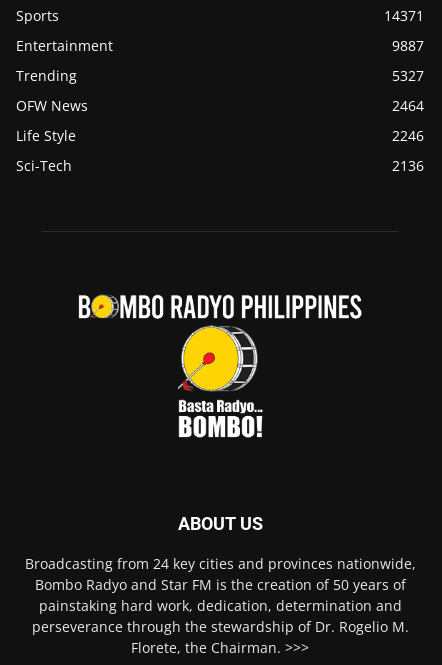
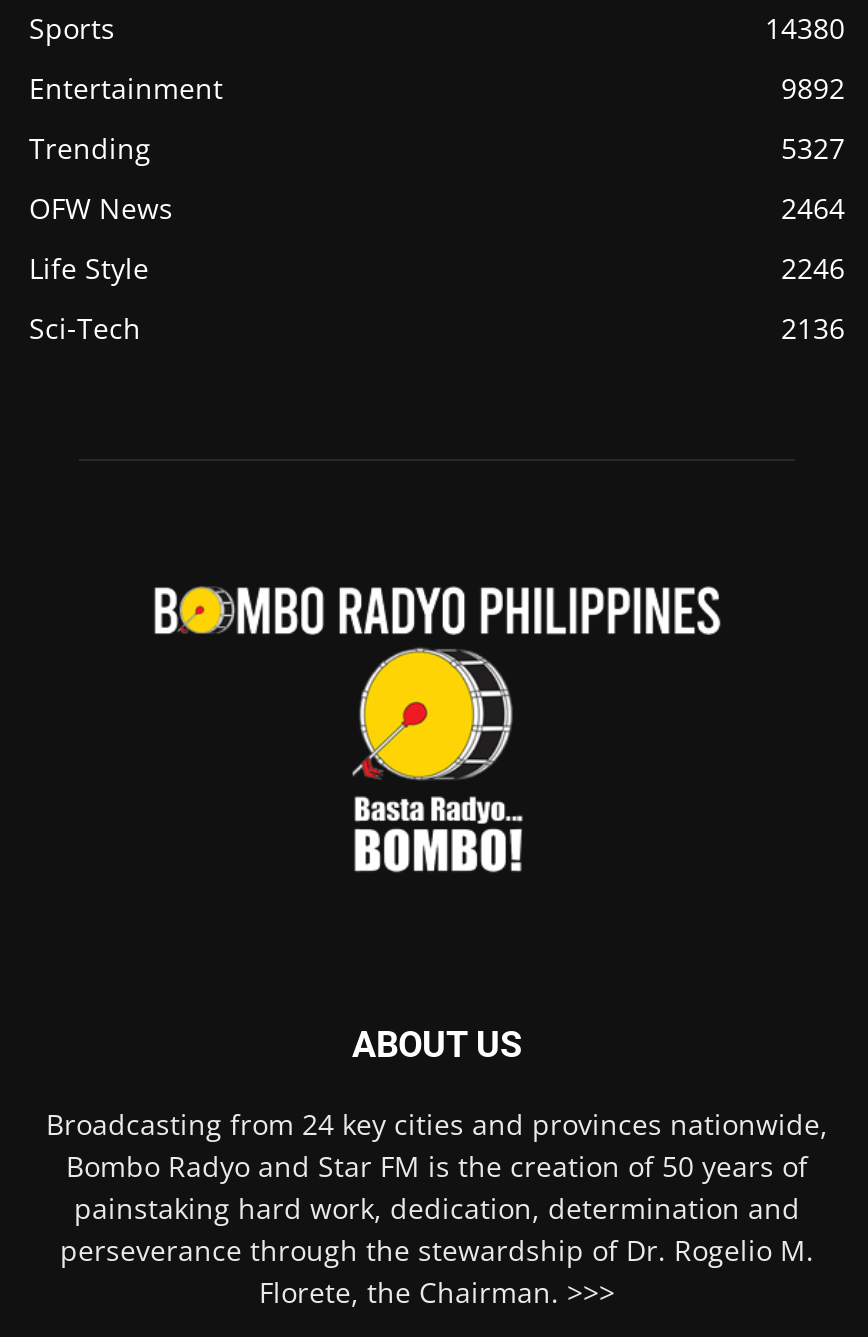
- 14371
+ 14380

- 9887
+ 9892
